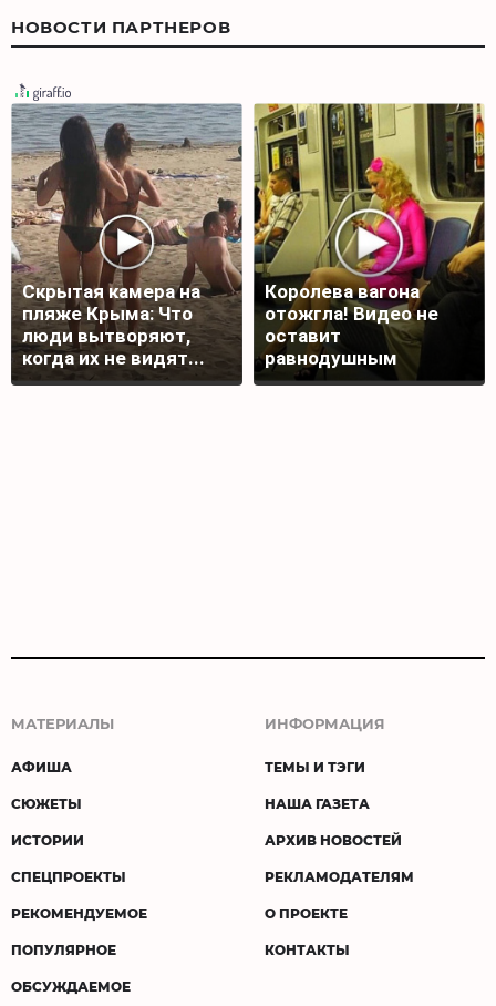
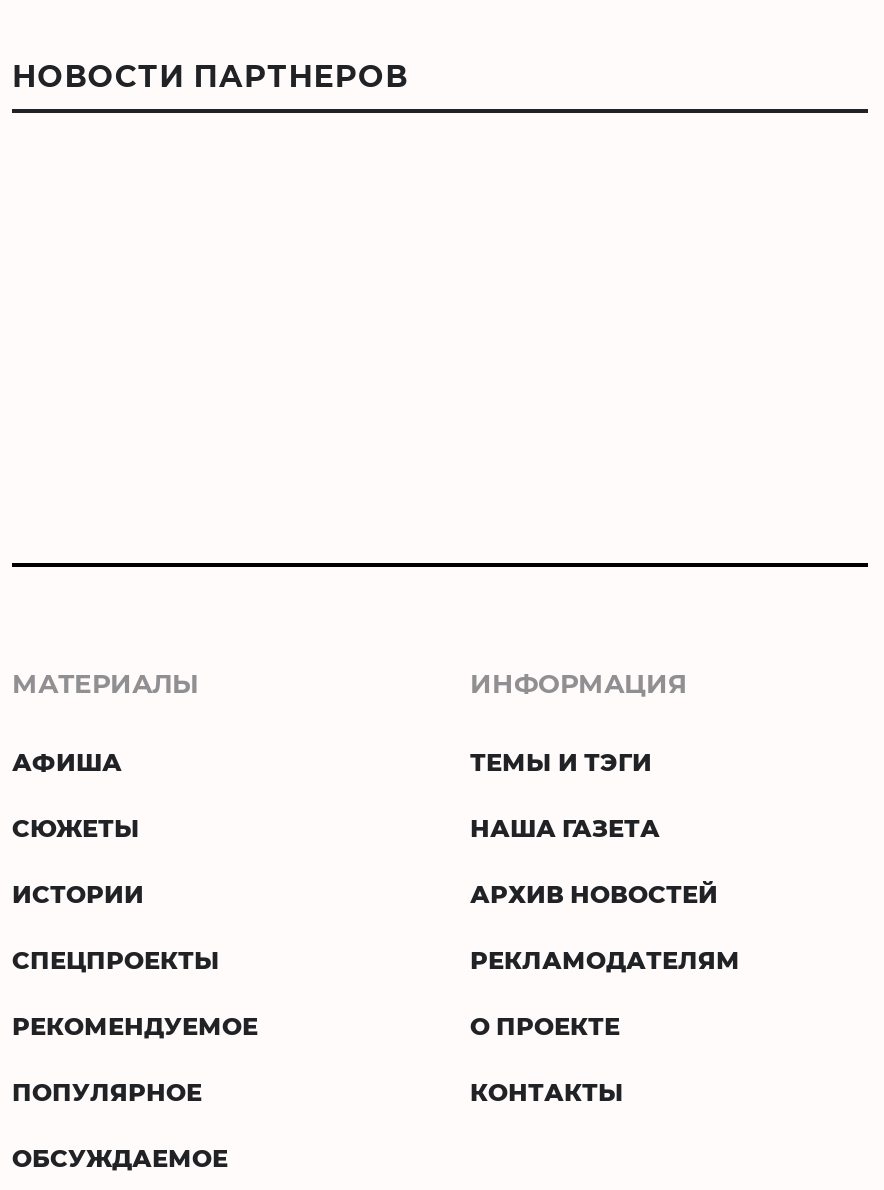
- [image]
- Скрытая камера на
- пляже Крыма: Что
- люди вытворяют,
- когда их не видят...

- [image]
- Королева вагона
- отожгла! Видео не
- оставит
- равнодушным
